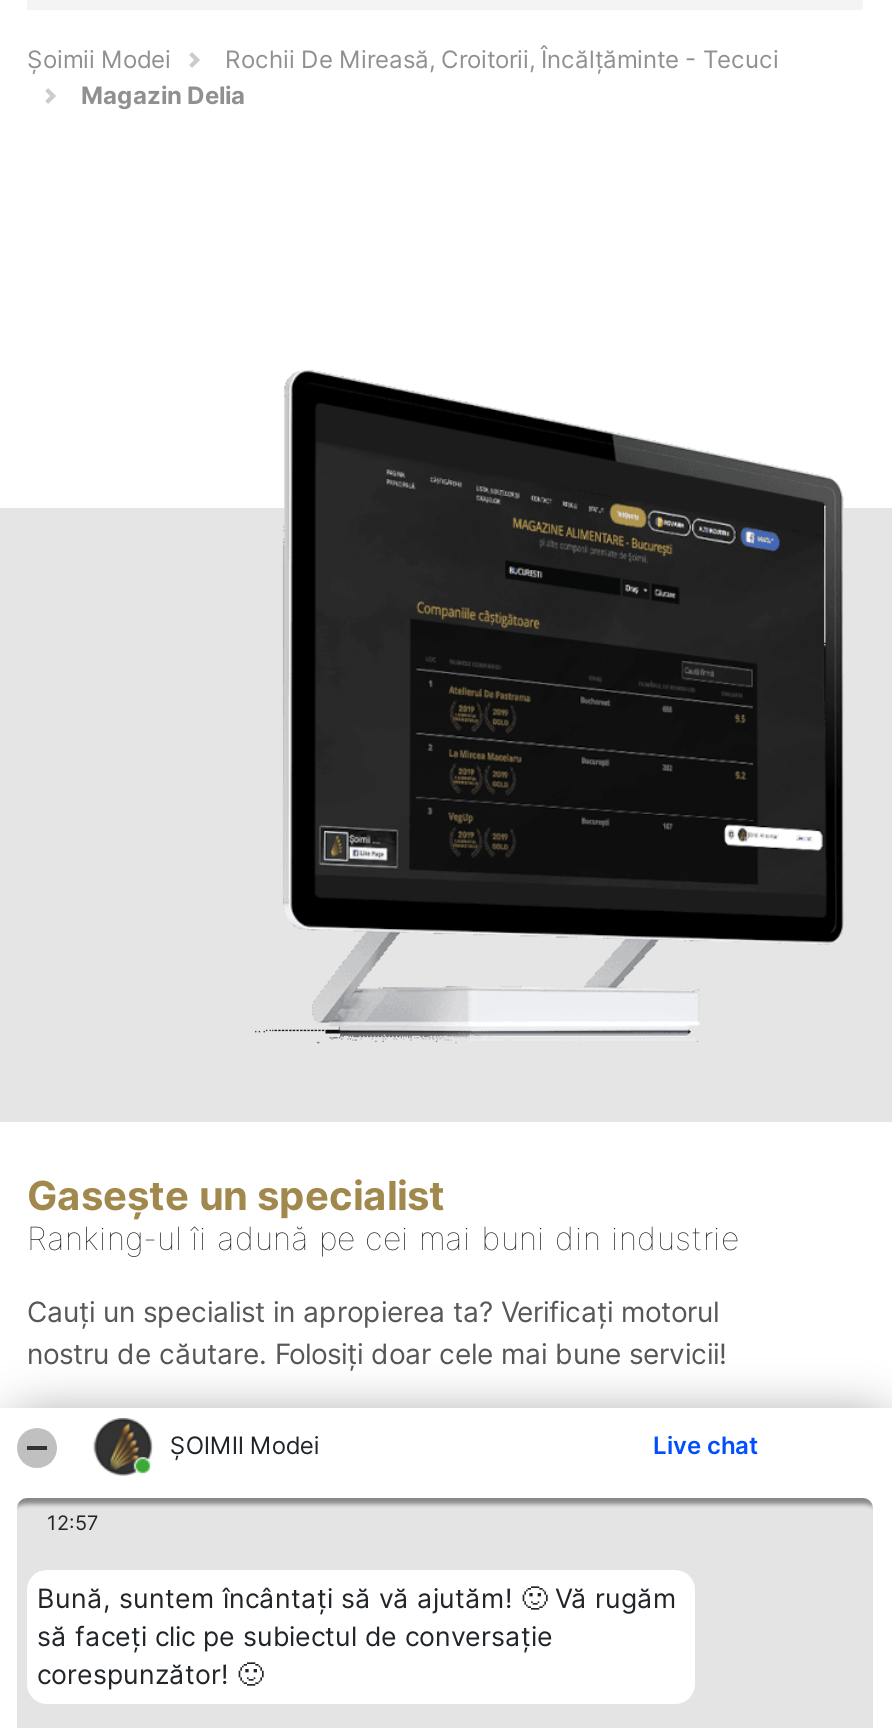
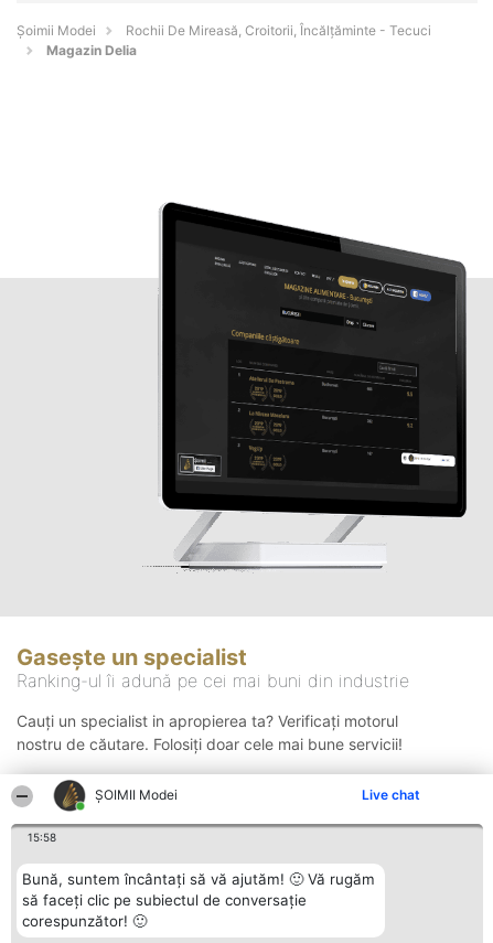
- 12:57
+ 15:58
